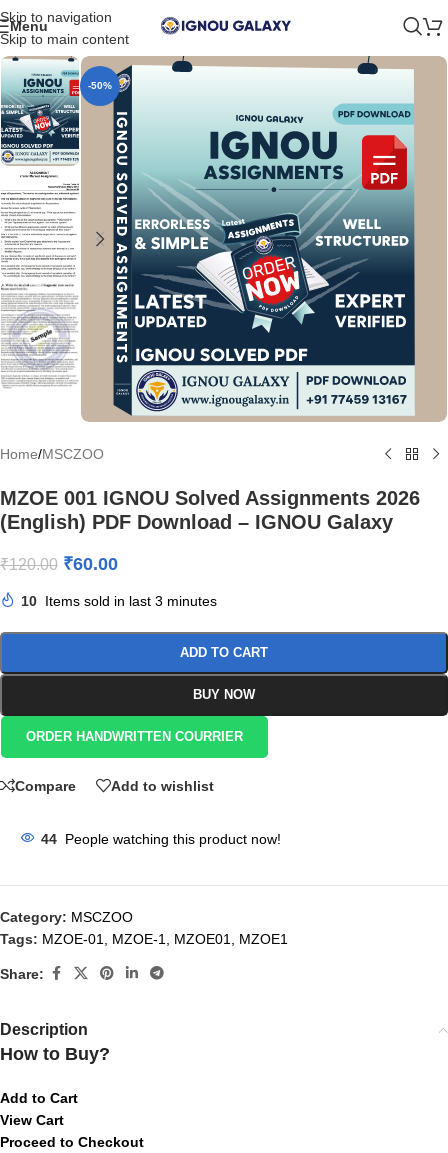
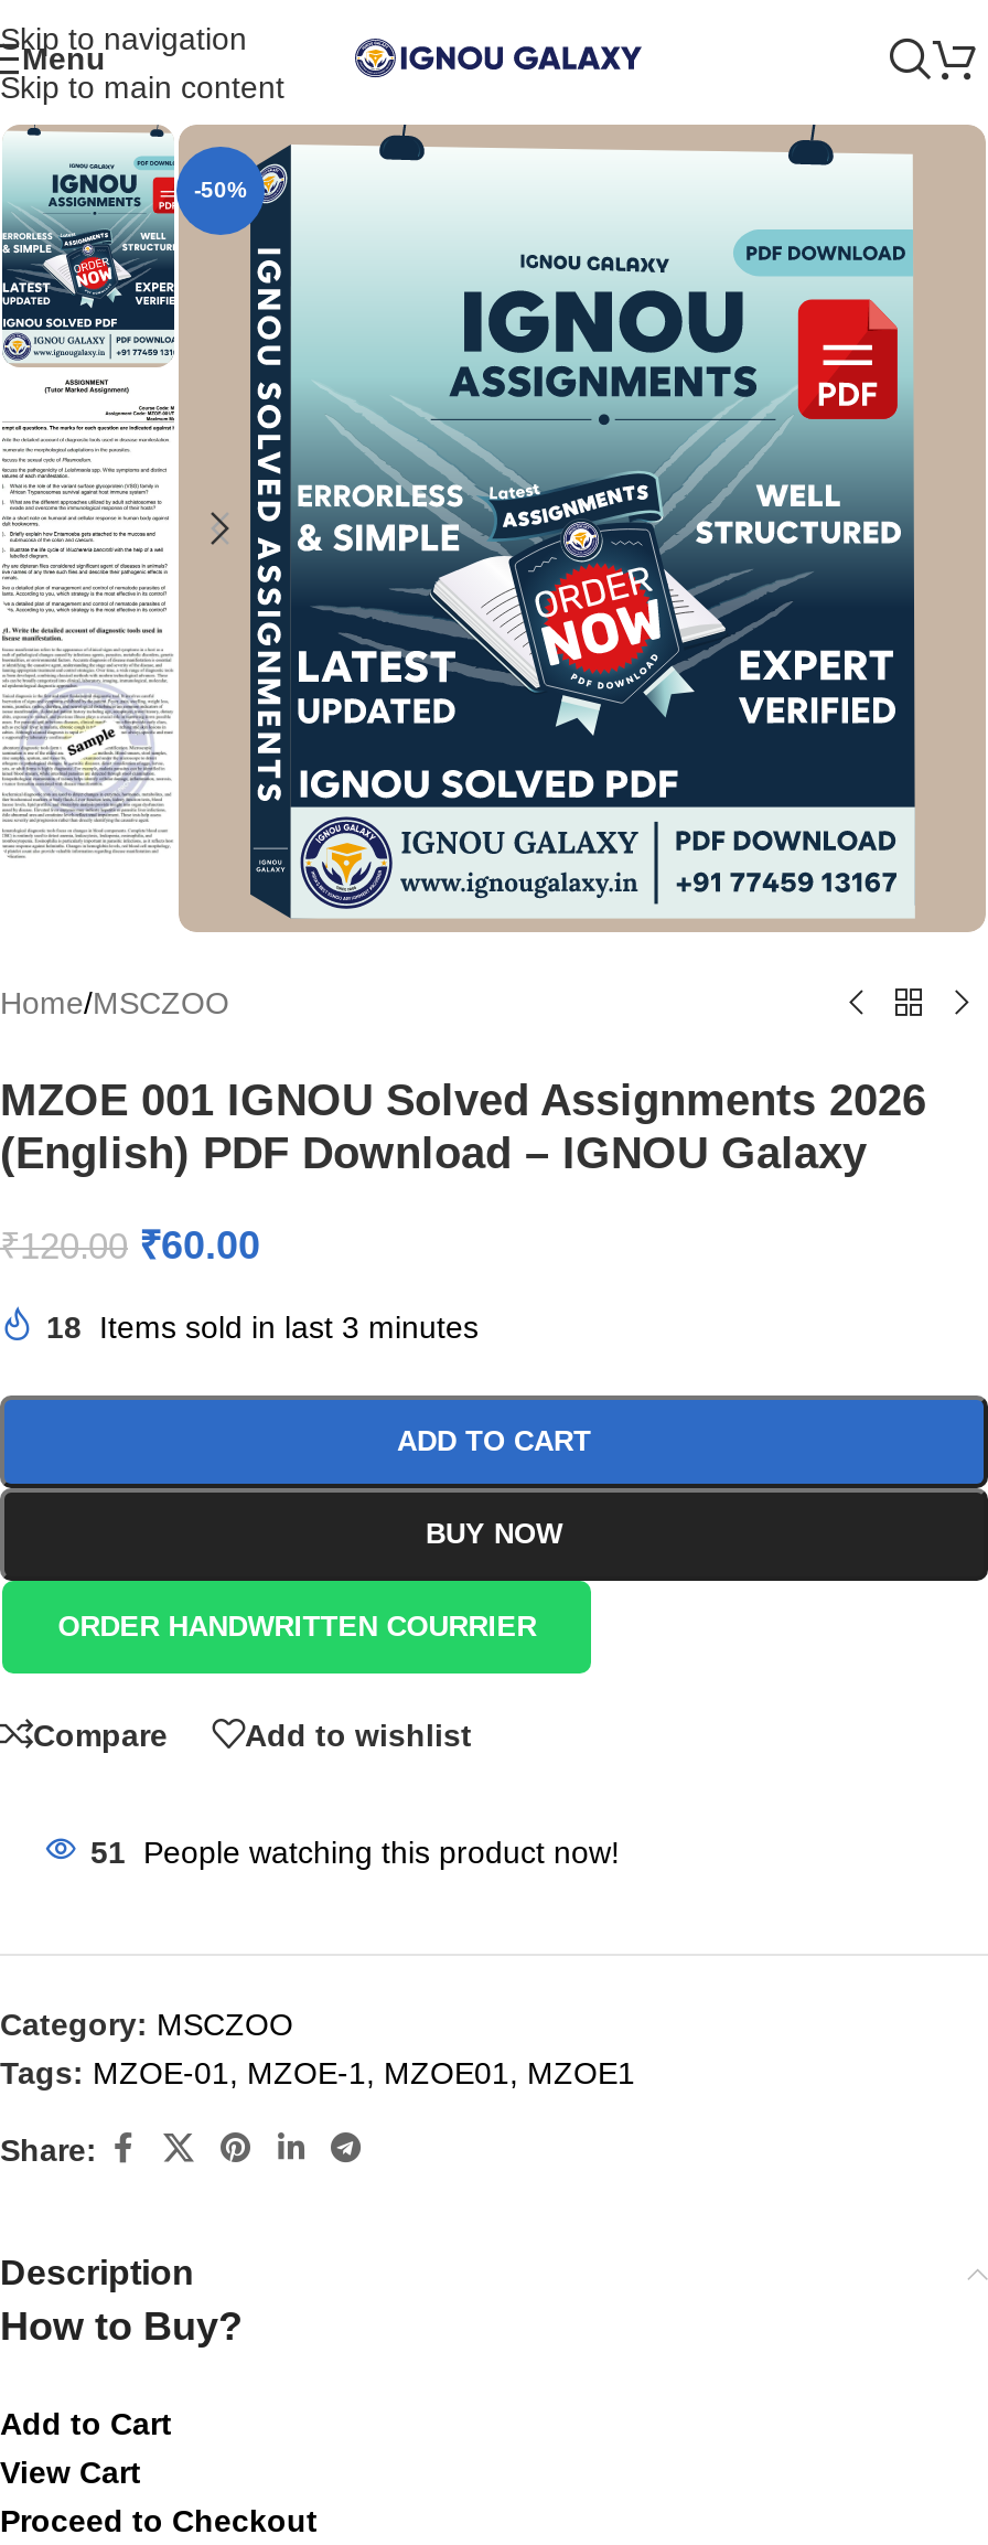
- 10 Items sold in last 3 minutes
+ 18 Items sold in last 3 minutes

- 44 People watching this product now!
+ 51 People watching this product now!
